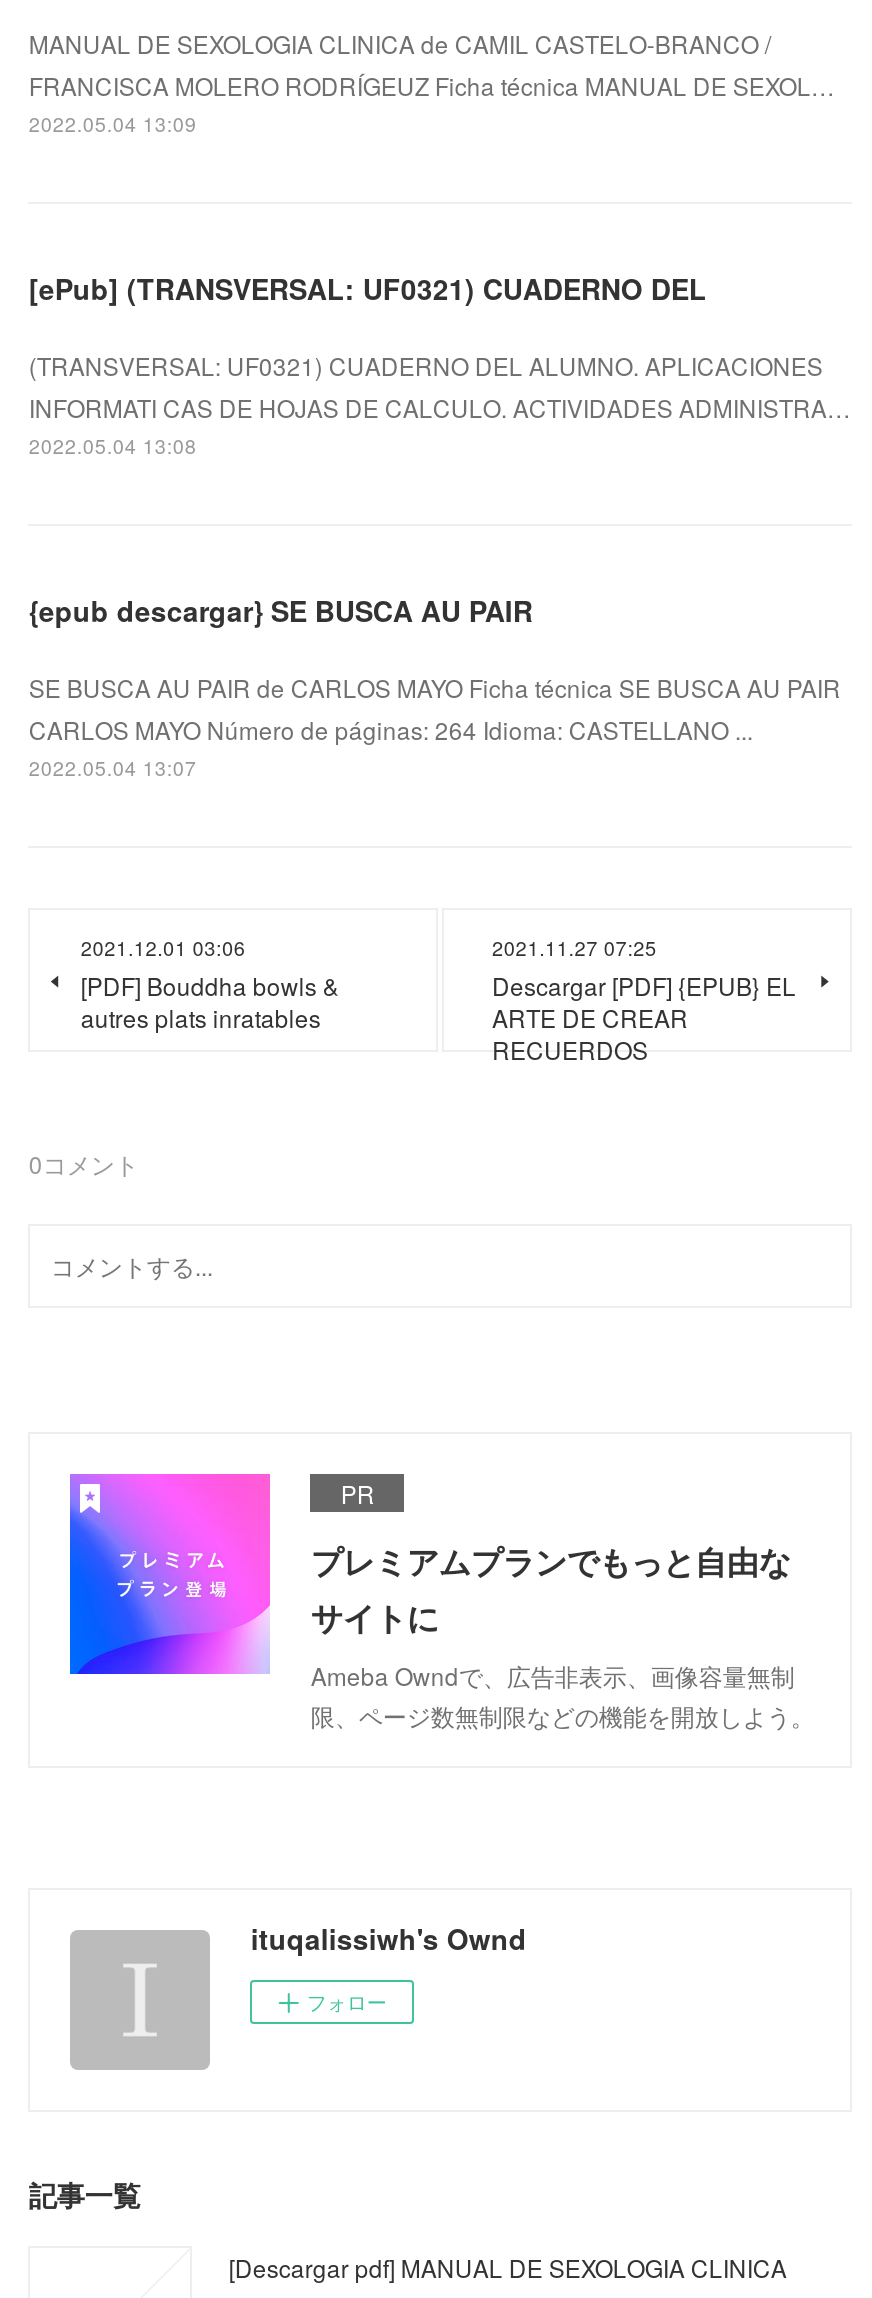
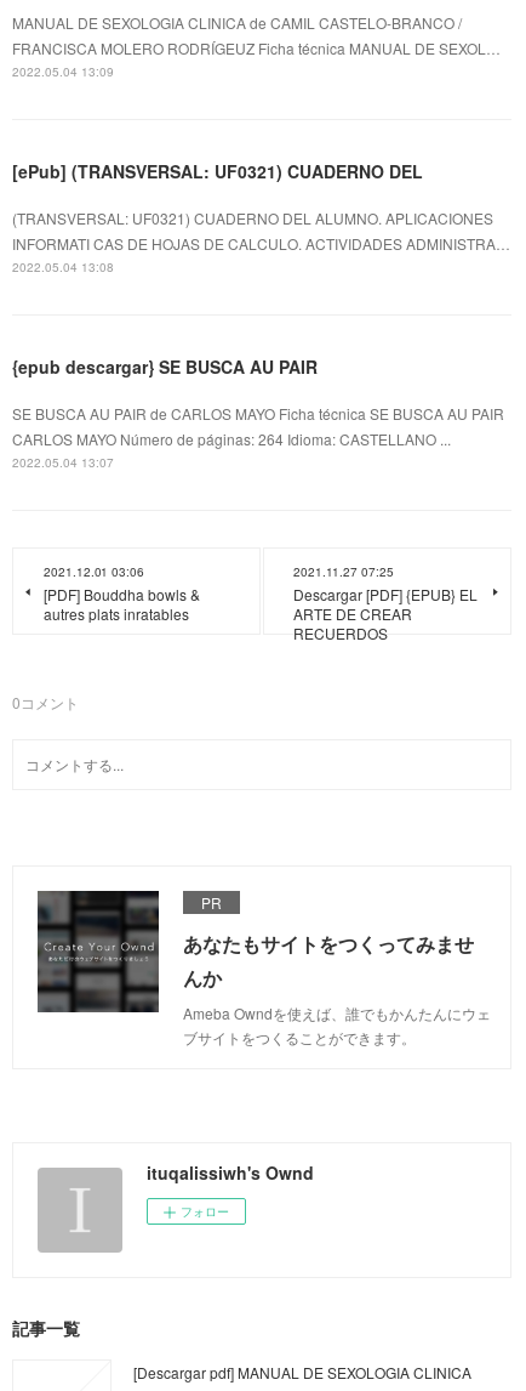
- [image]
- プレミアムプランでもっと自由な
- サイトに
- Ameba Owndで、広告非表示、画像容量無制
- 限、ページ数無制限などの機能を開放しよう。
+ [image]
+ あなたもサイトをつくってみませ
+ んか
+ Ameba Owndを使えば、誰でもかんたんにウェ
+ ブサイトをつくることができます。
